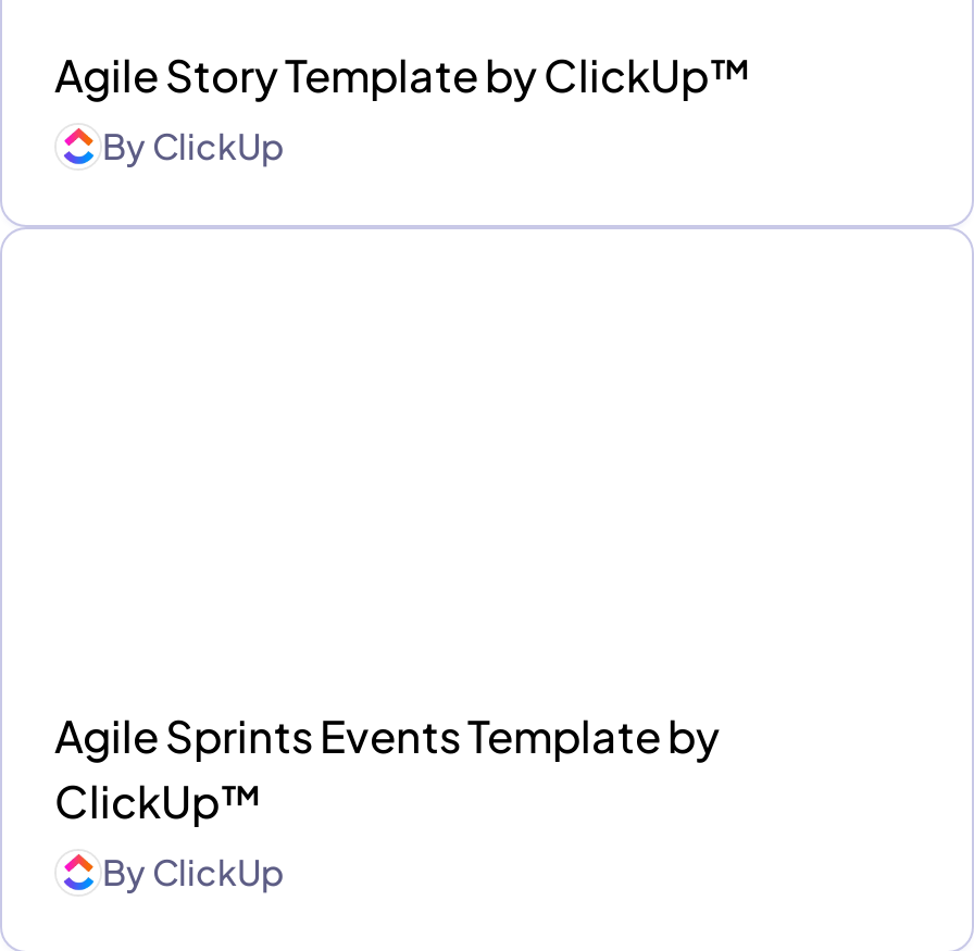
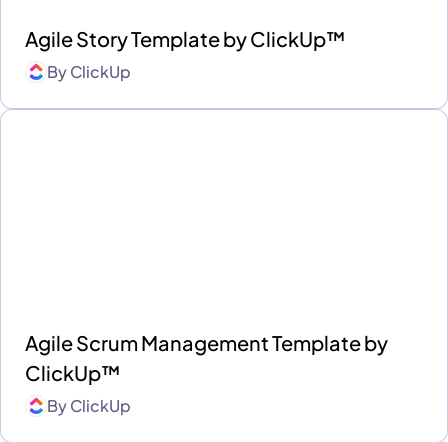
- Agile Sprints Events Template by
+ Agile Scrum Management Template by
